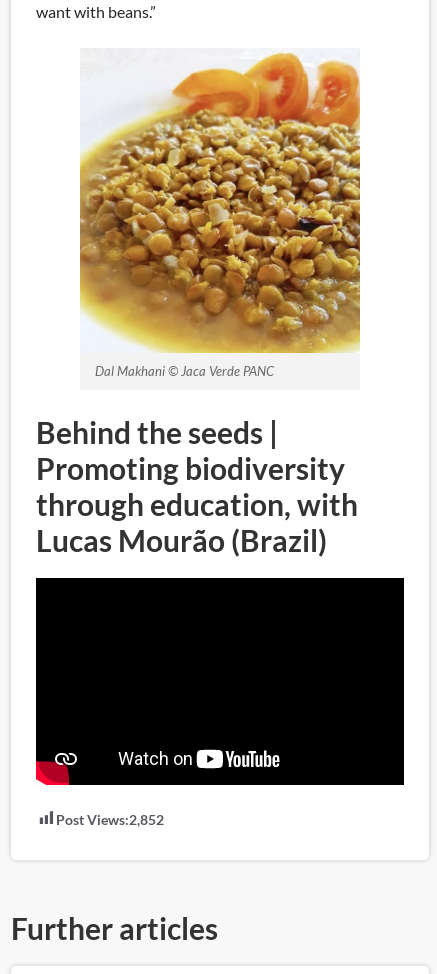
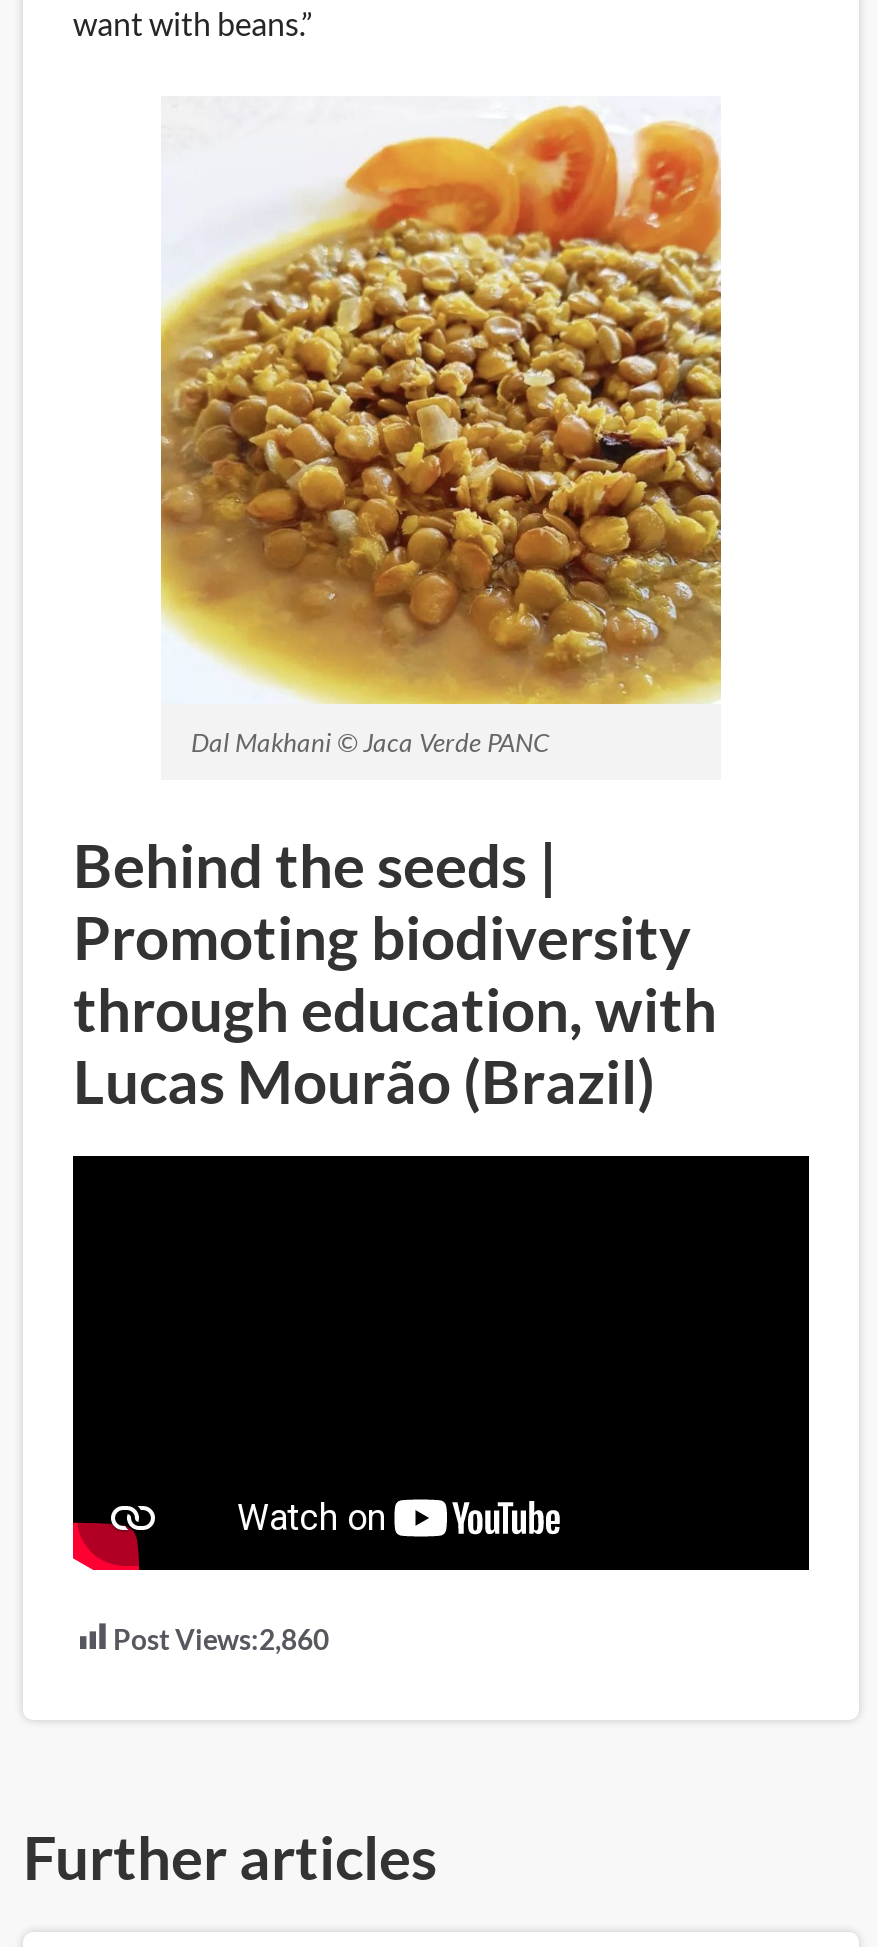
- Post Views:2,852
+ Post Views:2,860
